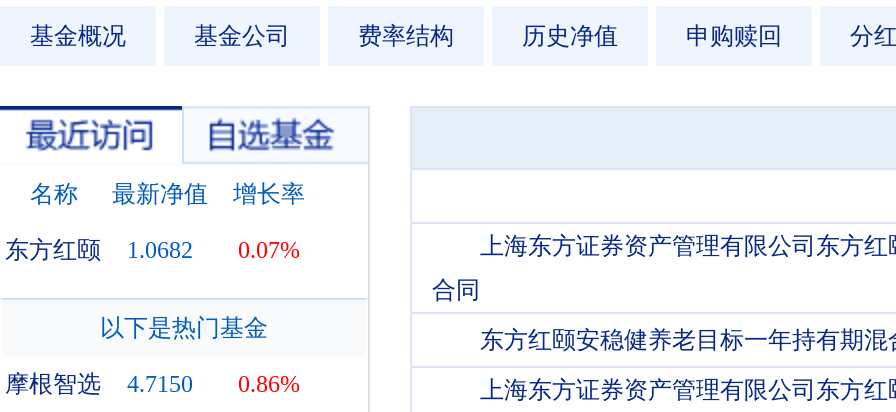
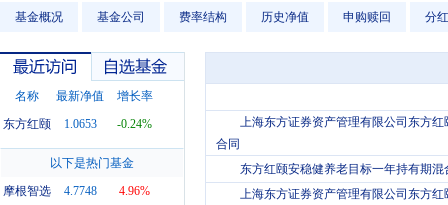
- 1.0682
+ 1.0653

- 0.07%
+ -0.24%

- 4.7150
+ 4.7748

- 0.86%
+ 4.96%
